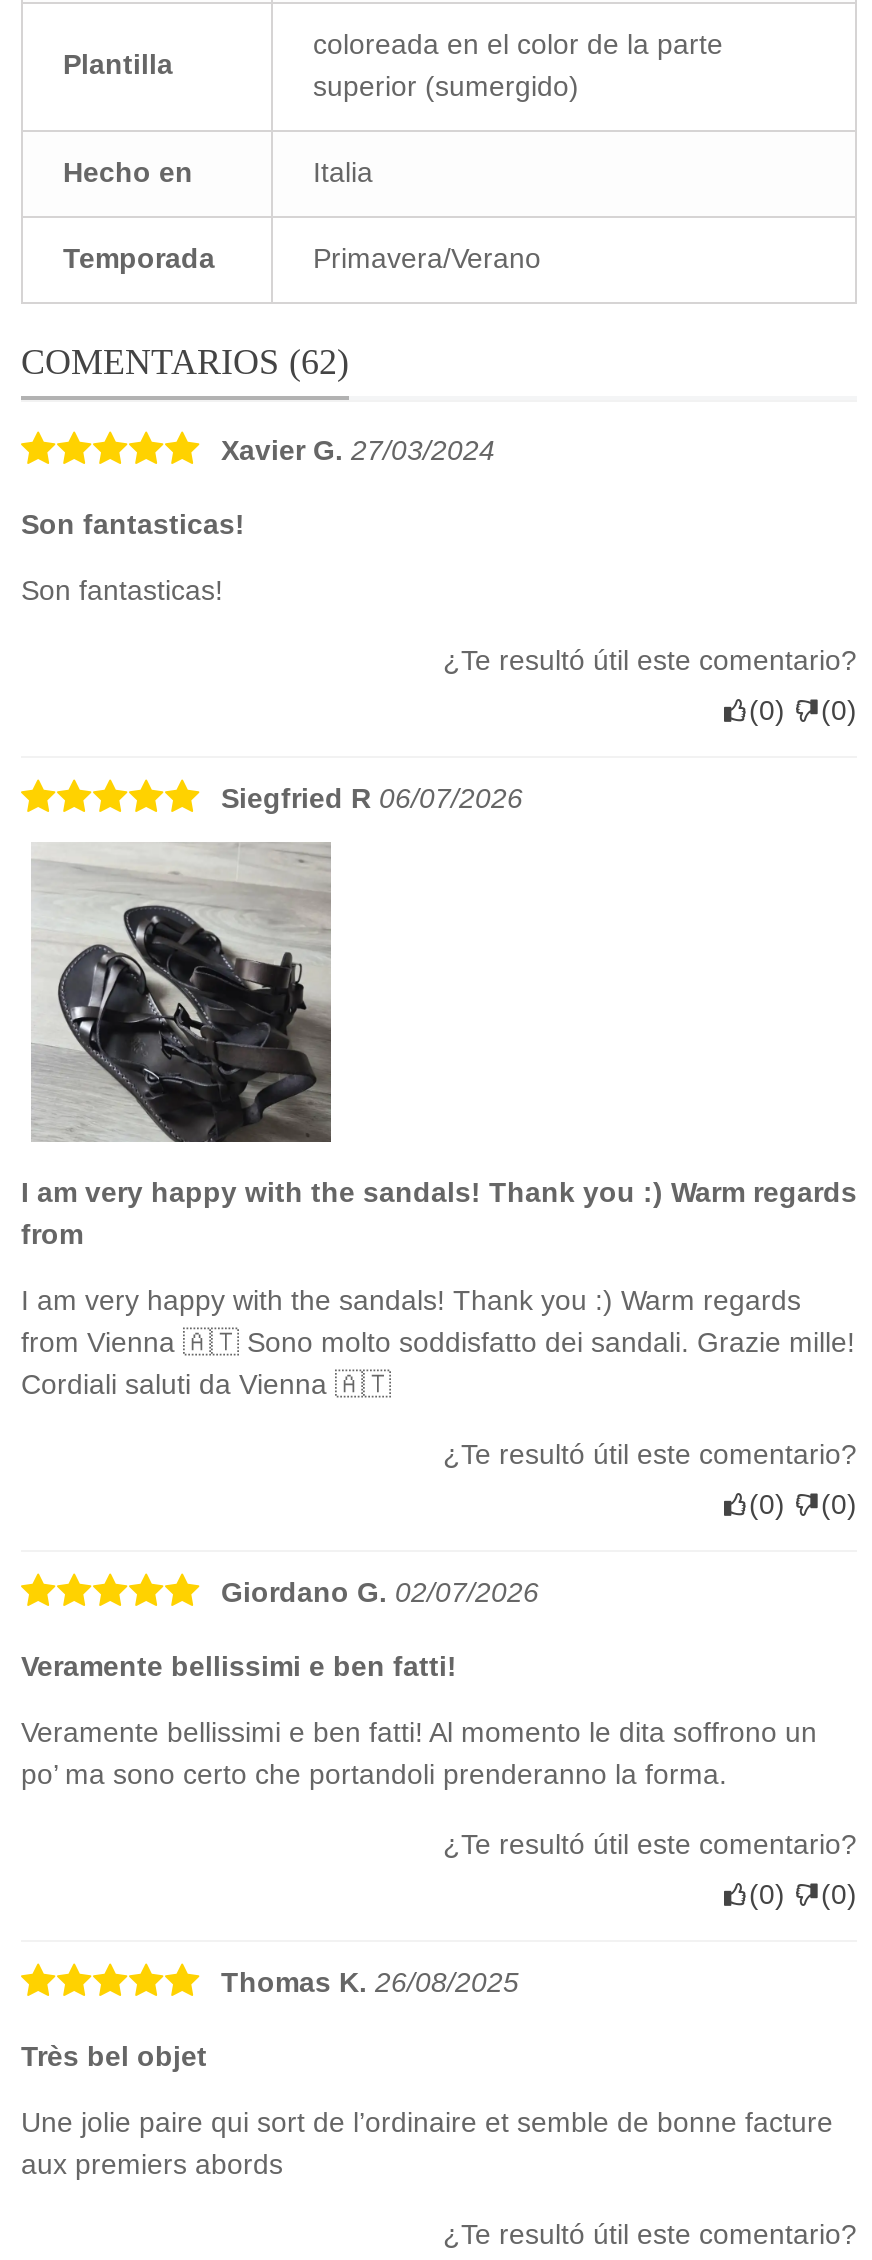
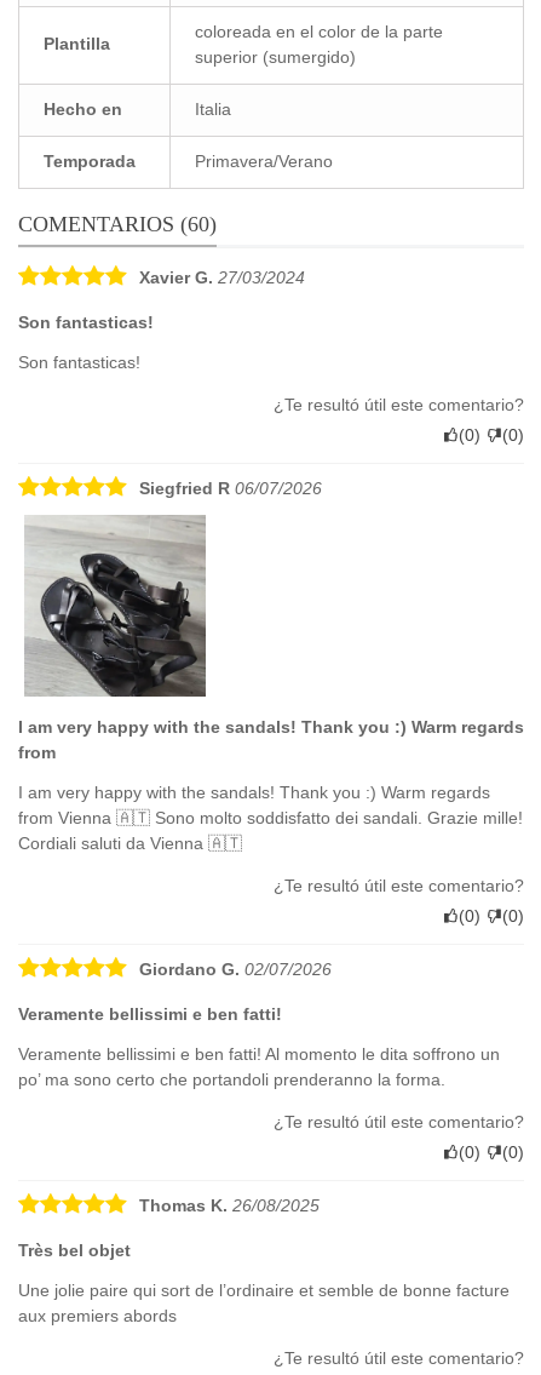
- COMENTARIOS (62)
+ COMENTARIOS (60)
